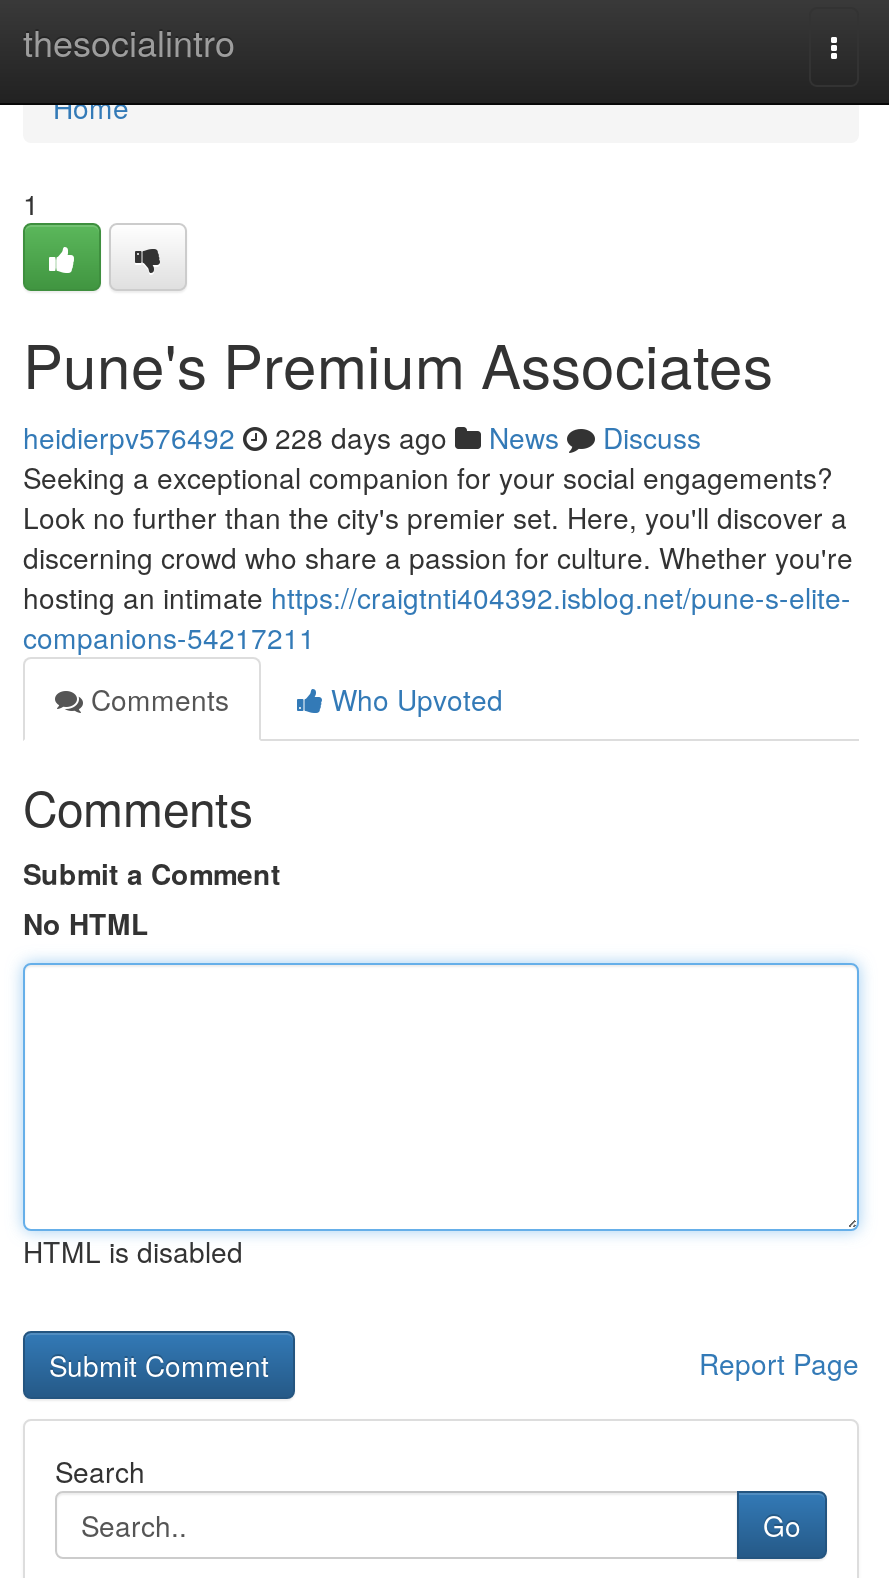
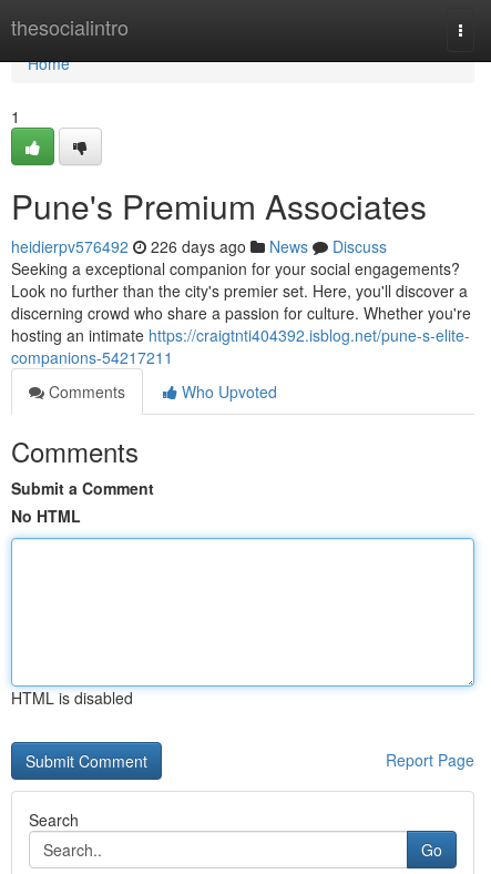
- heidierpv576492 228 days ago News Discuss
+ heidierpv576492 226 days ago News Discuss
